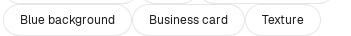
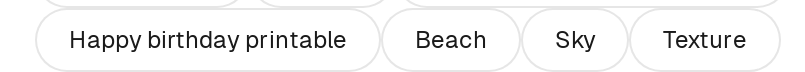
- Blue background
- Business card
+ Happy birthday printable
+ Beach
+ Sky
